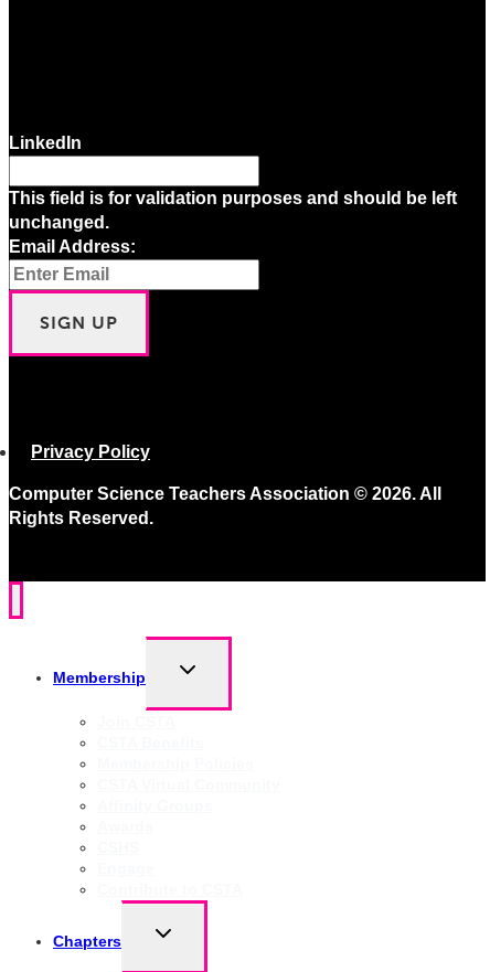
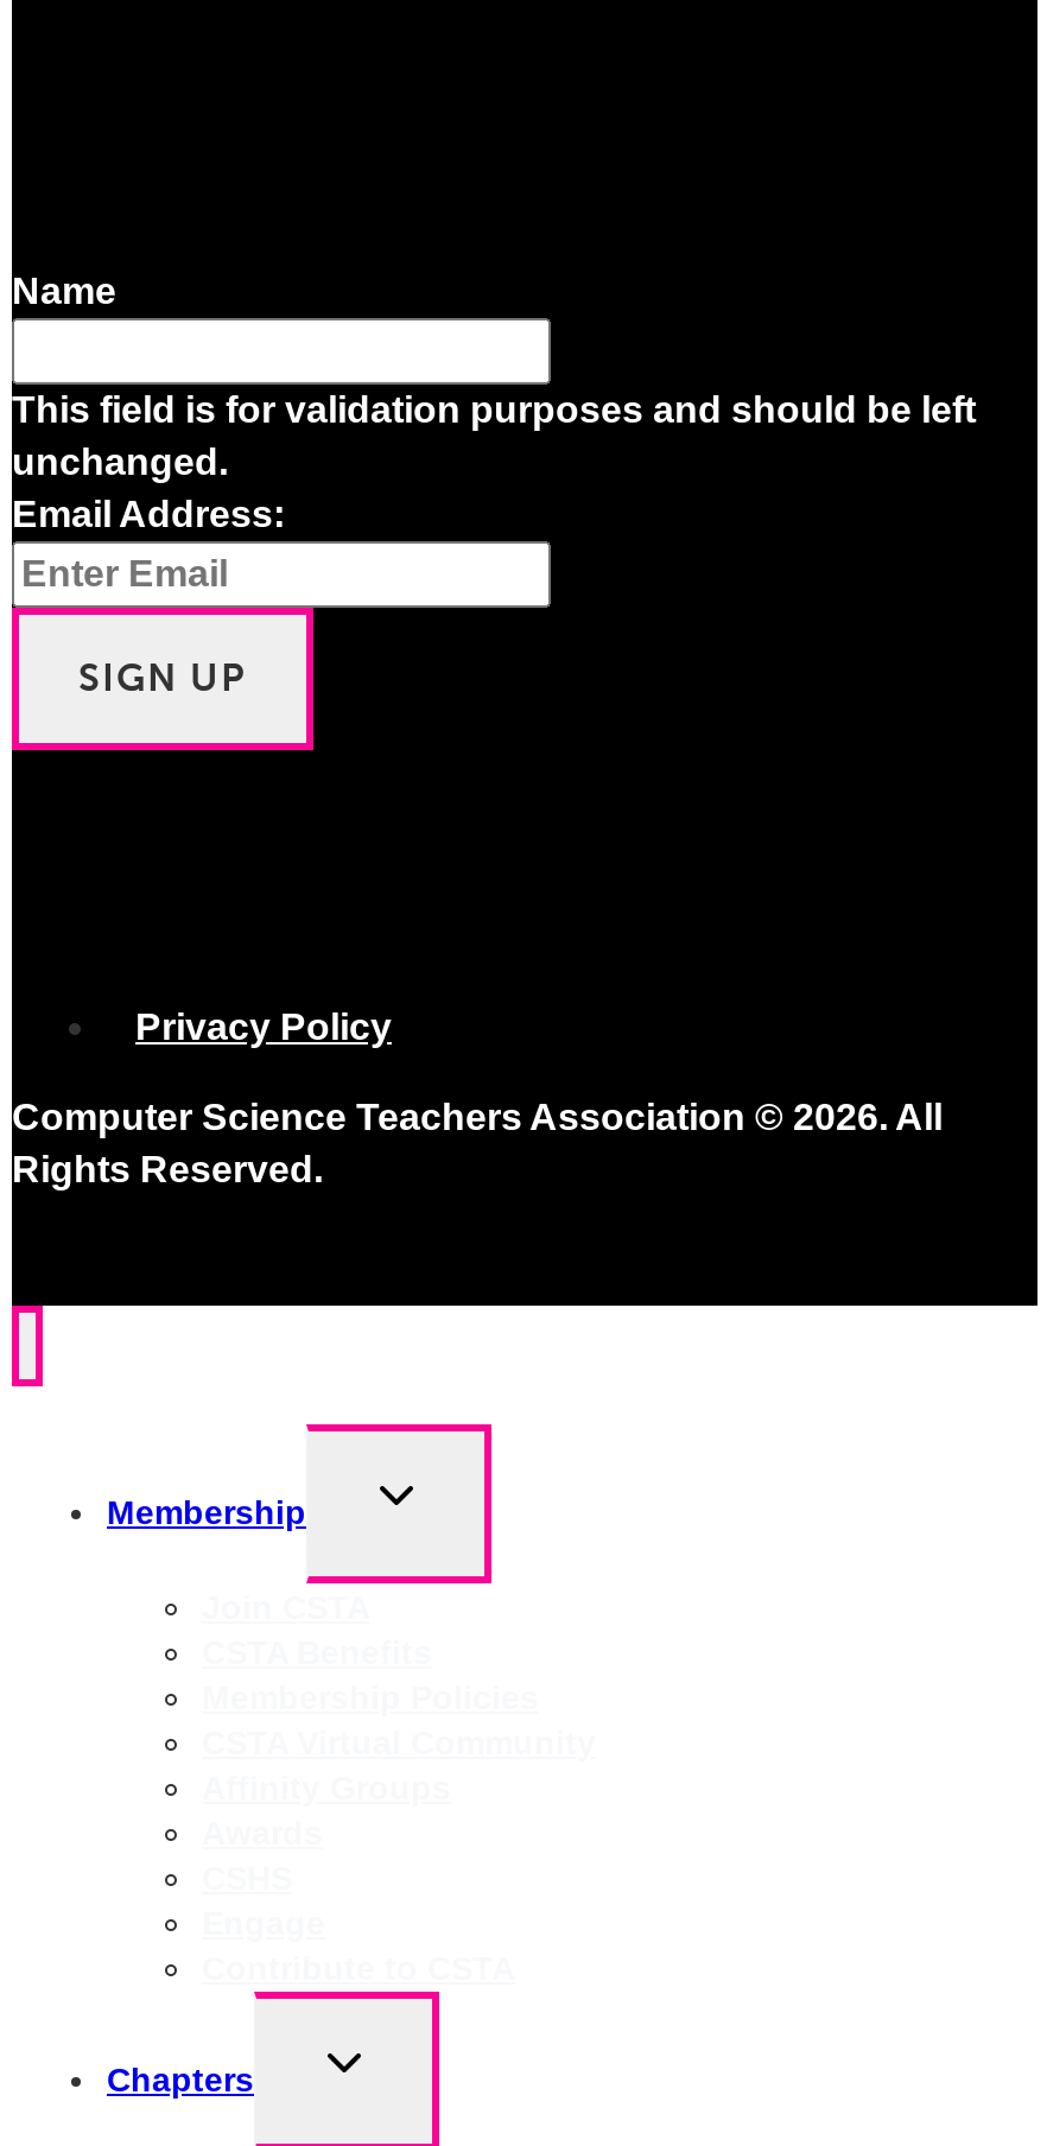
- LinkedIn
+ Name
